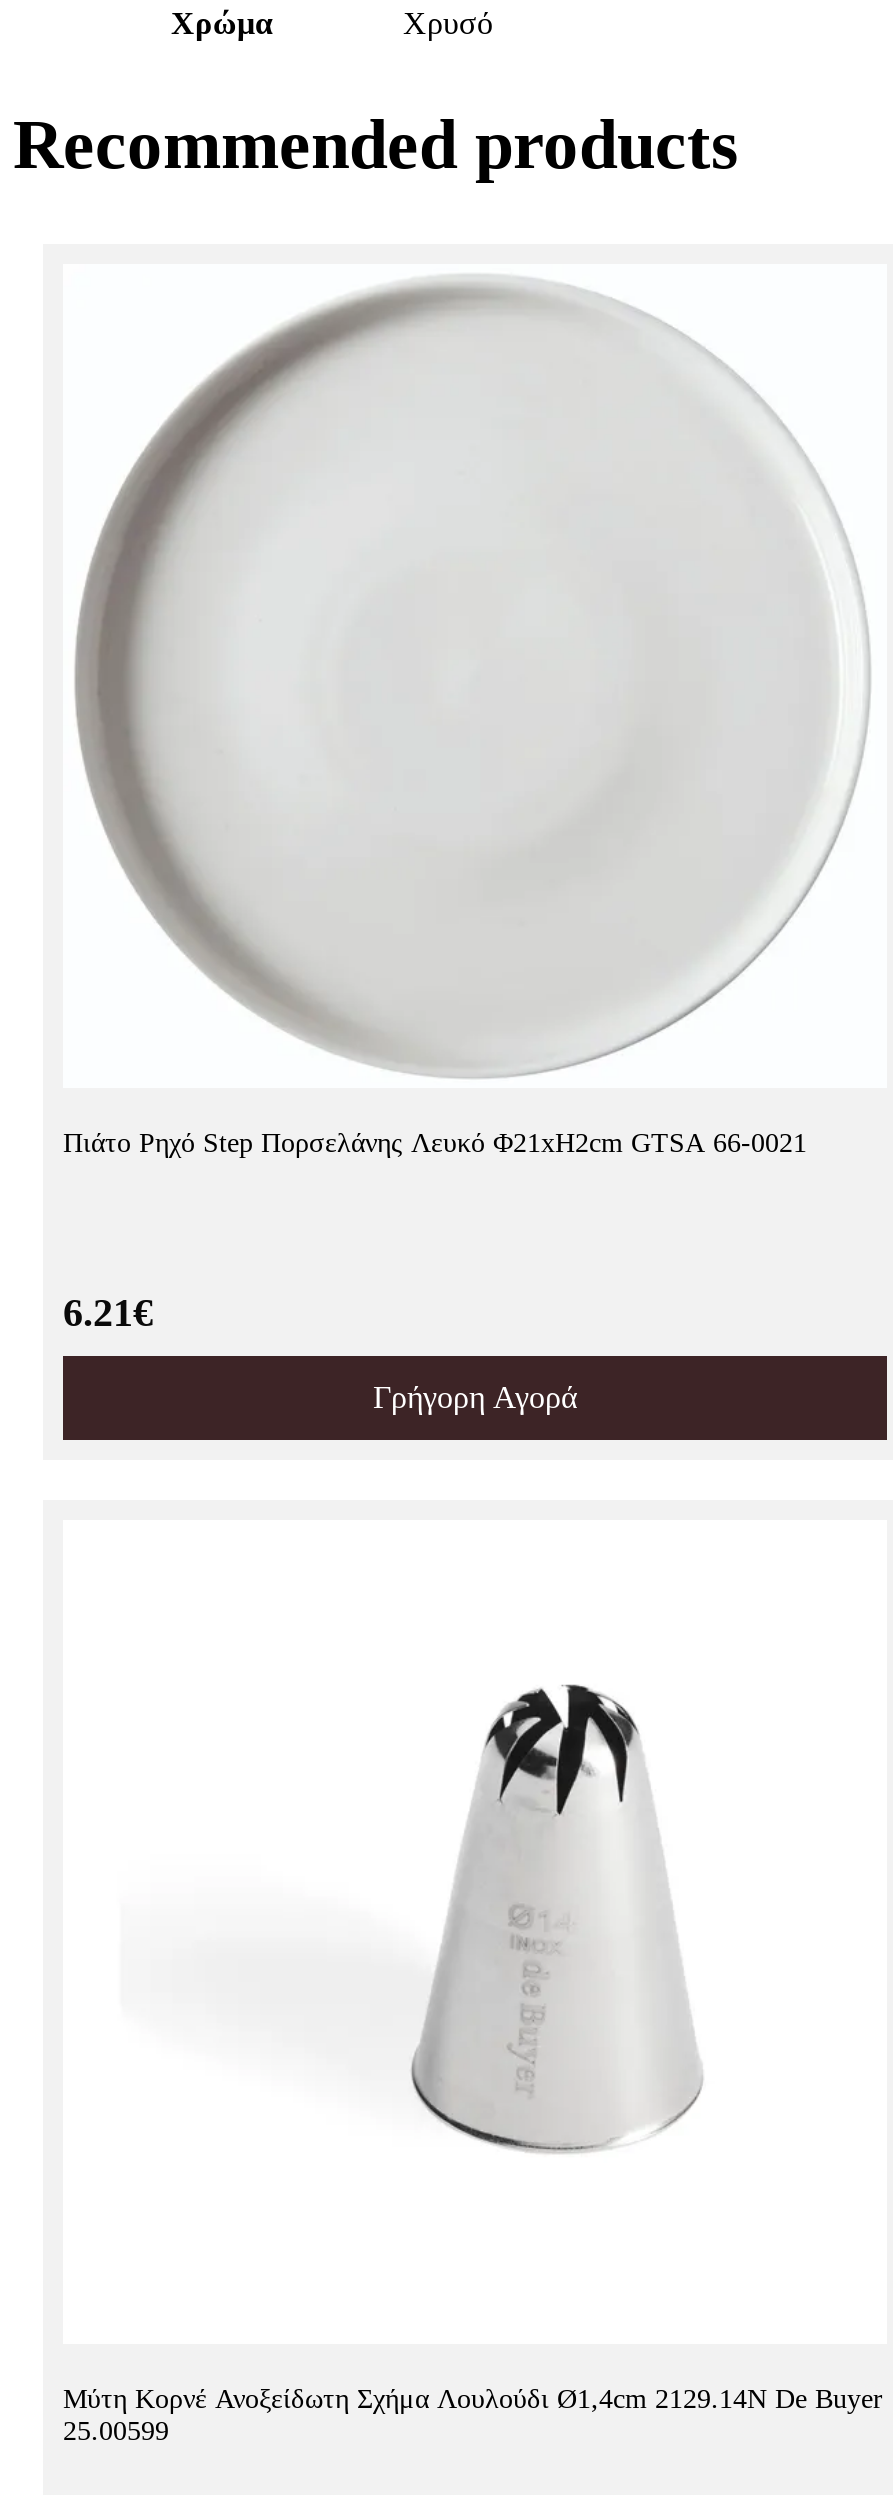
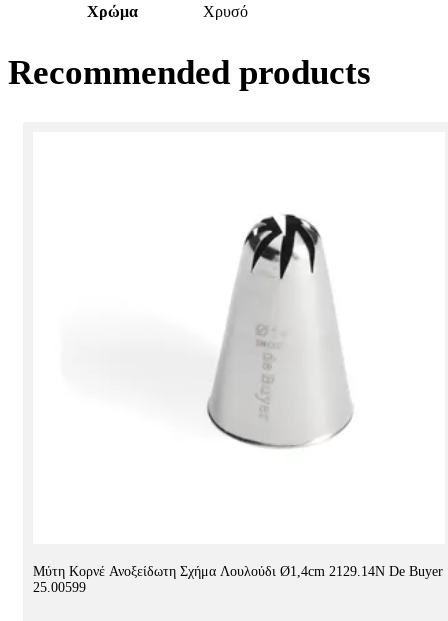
- [image]
- Πιάτο Ρηχό Step Πορσελάνης Λευκό Φ21xH2cm GTSA 66-0021

- 6.21€
- Γρήγορη Αγορά
